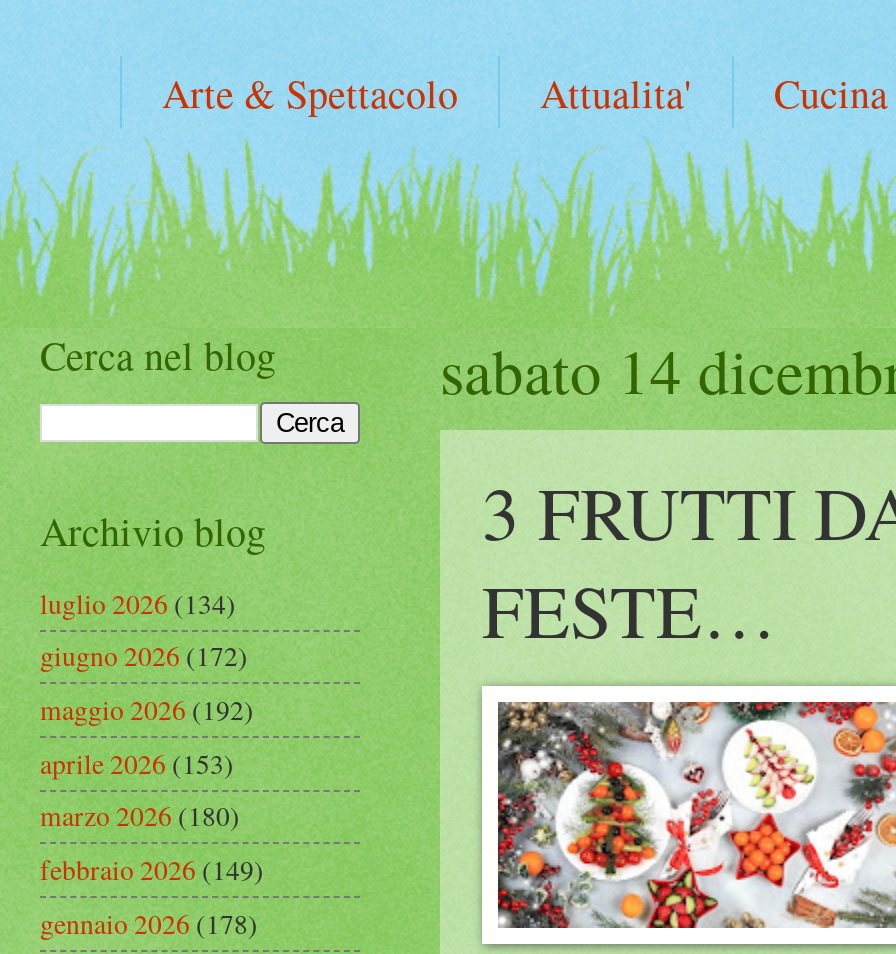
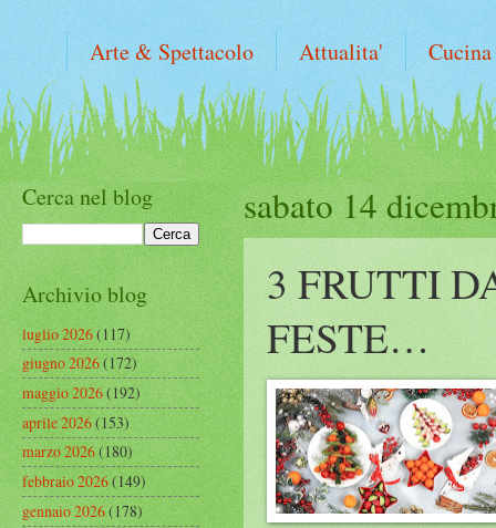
- luglio 2026 (134)
+ luglio 2026 (117)
